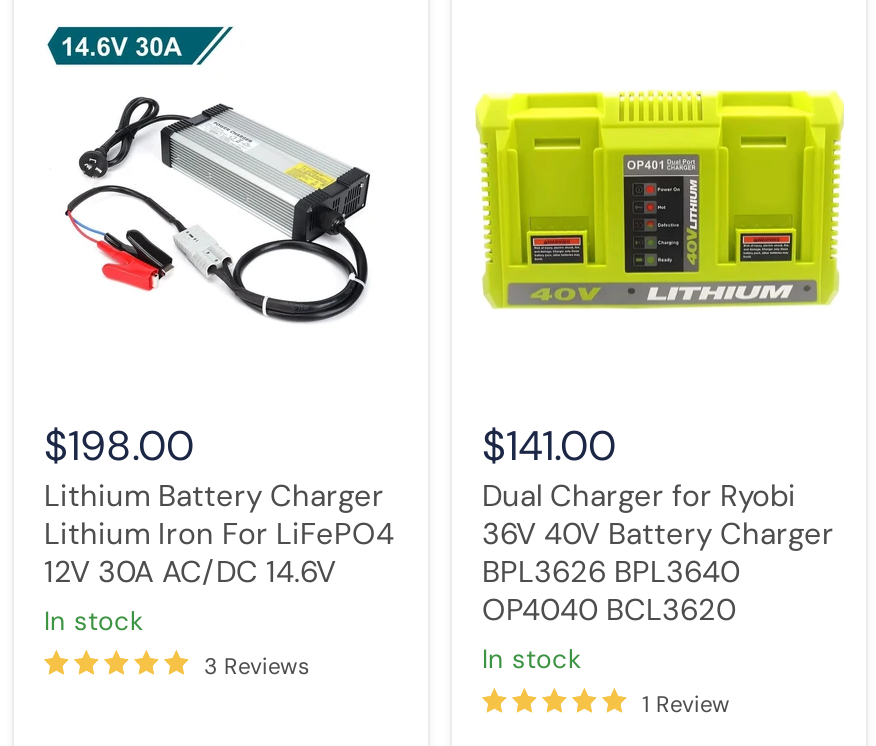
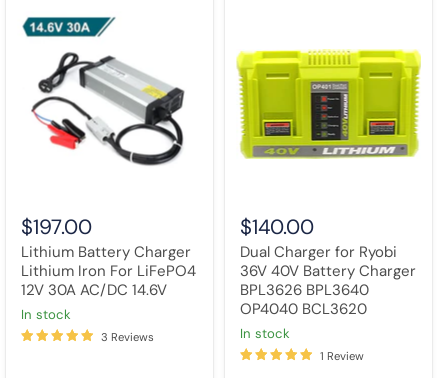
- $198.00
+ $197.00

- $141.00
+ $140.00
